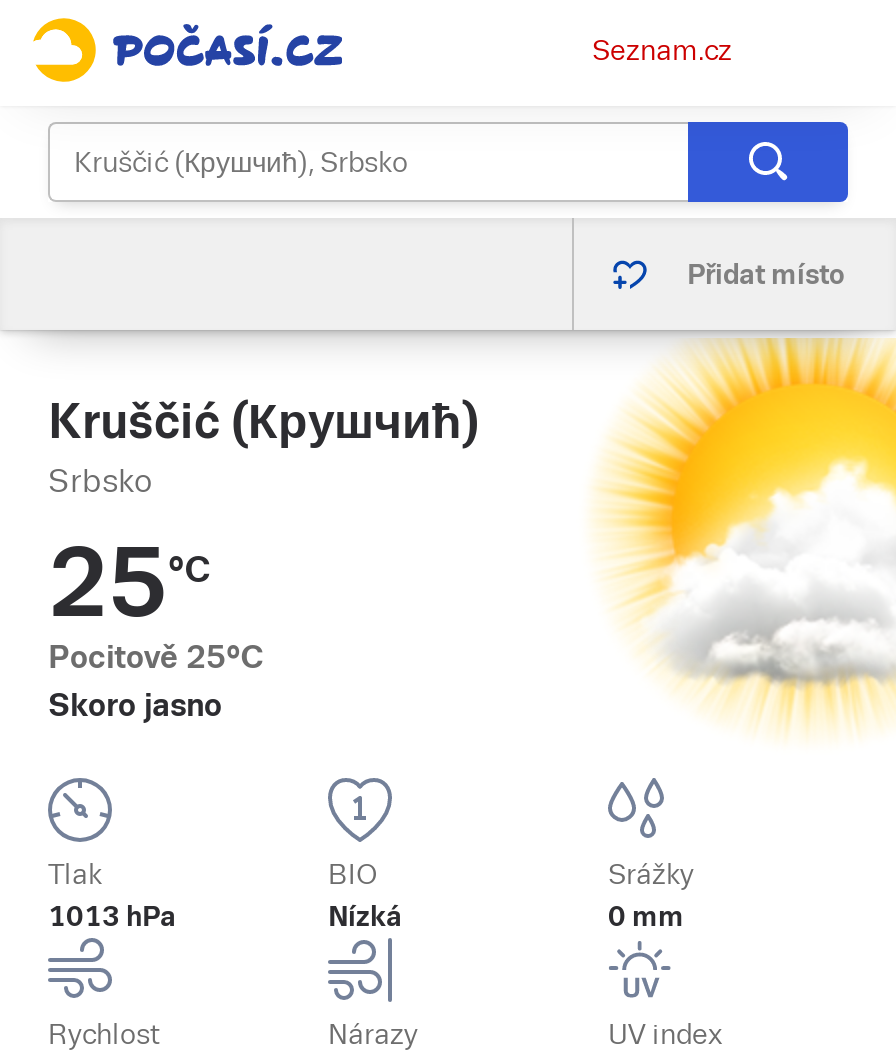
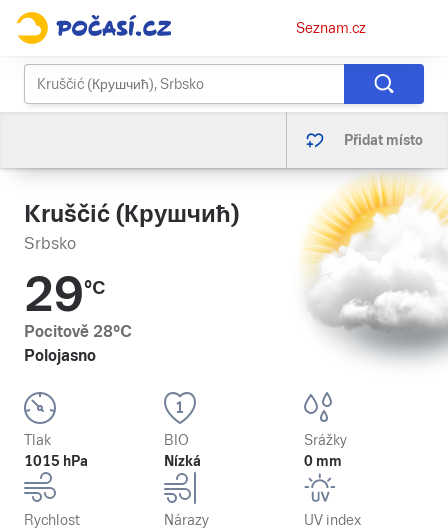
- [image]
+ [image]

- 25°C
- Pocitově 25°C
- Skoro jasno
+ 29°C
+ Pocitově 28°C
+ Polojasno

- 1013 hPa
+ 1015 hPa
